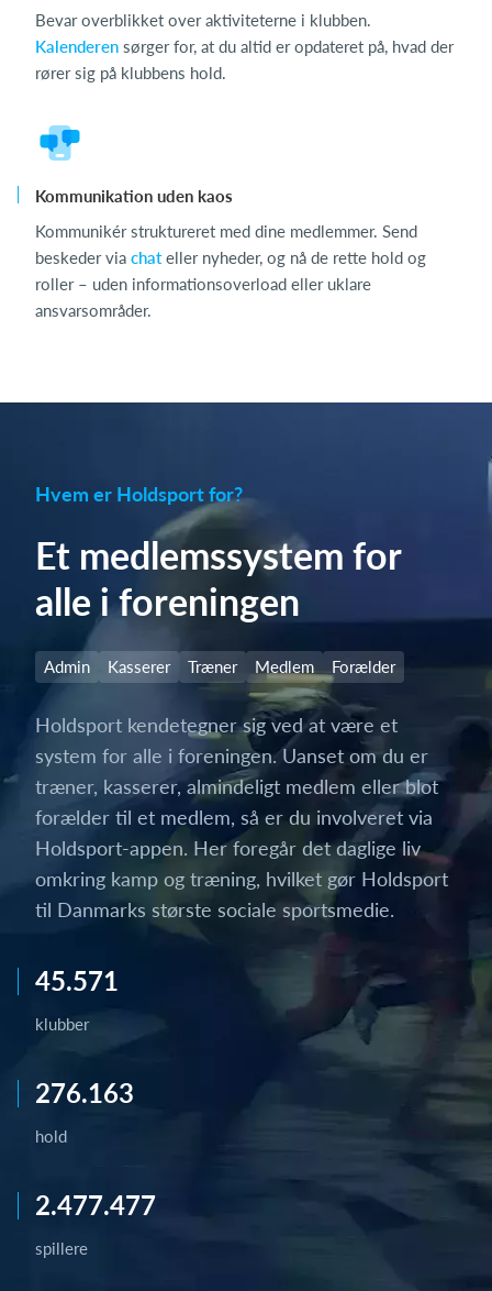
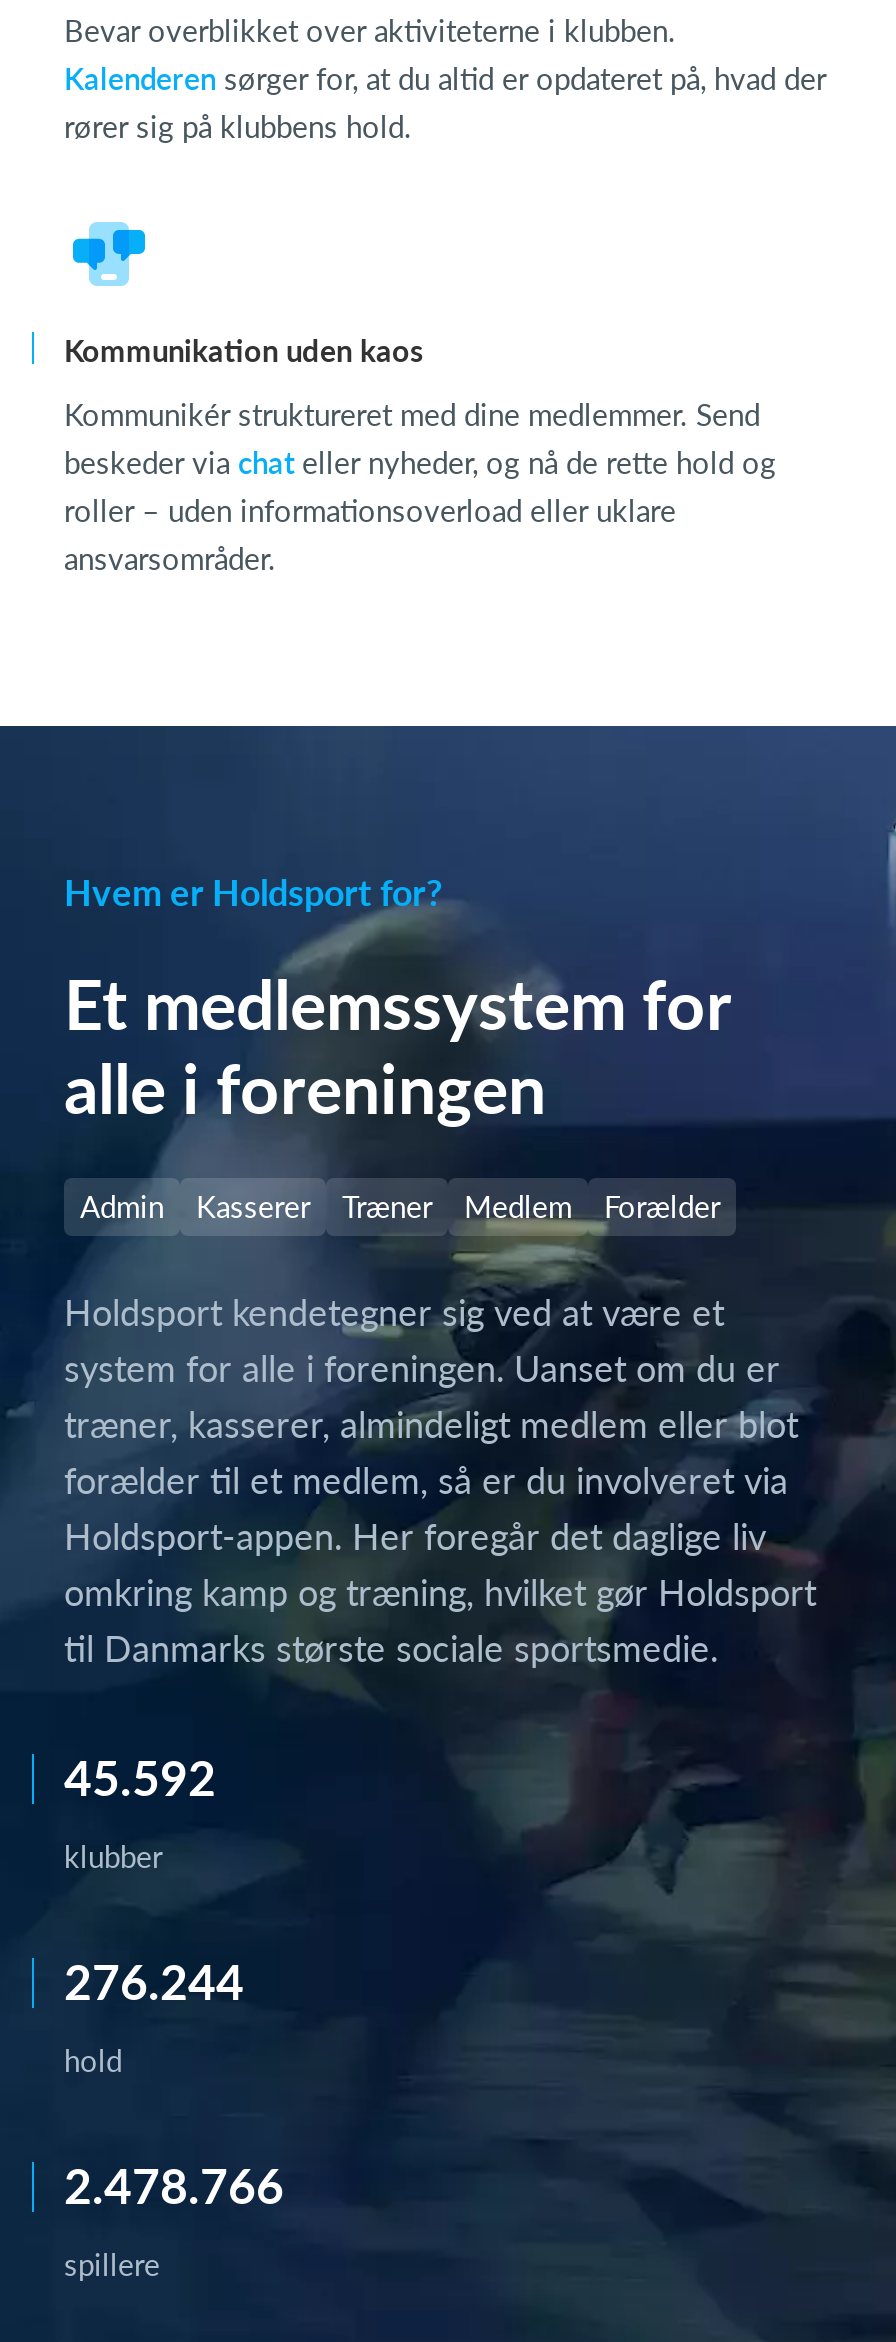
- 45.571
+ 45.592

- 276.163
+ 276.244

- 2.477.477
+ 2.478.766
